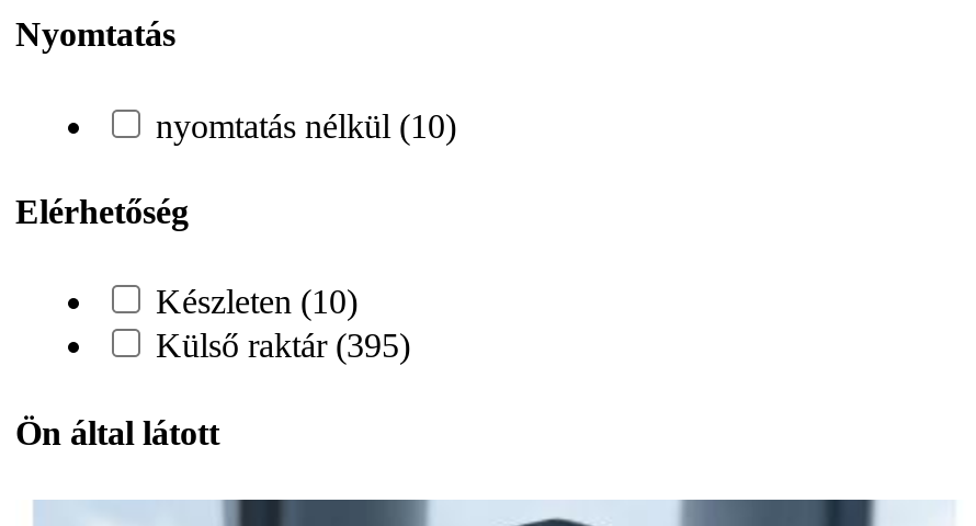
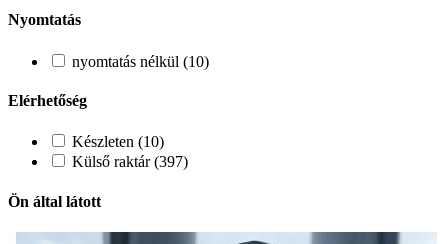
- Külső raktár (395)
+ Külső raktár (397)
